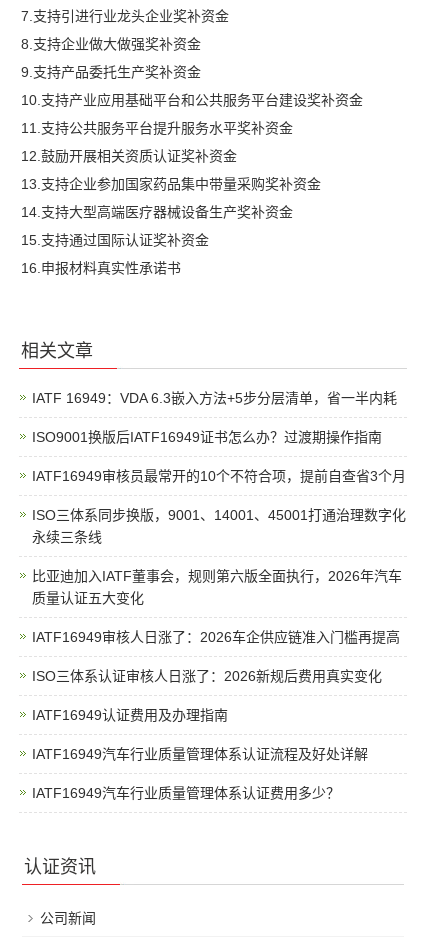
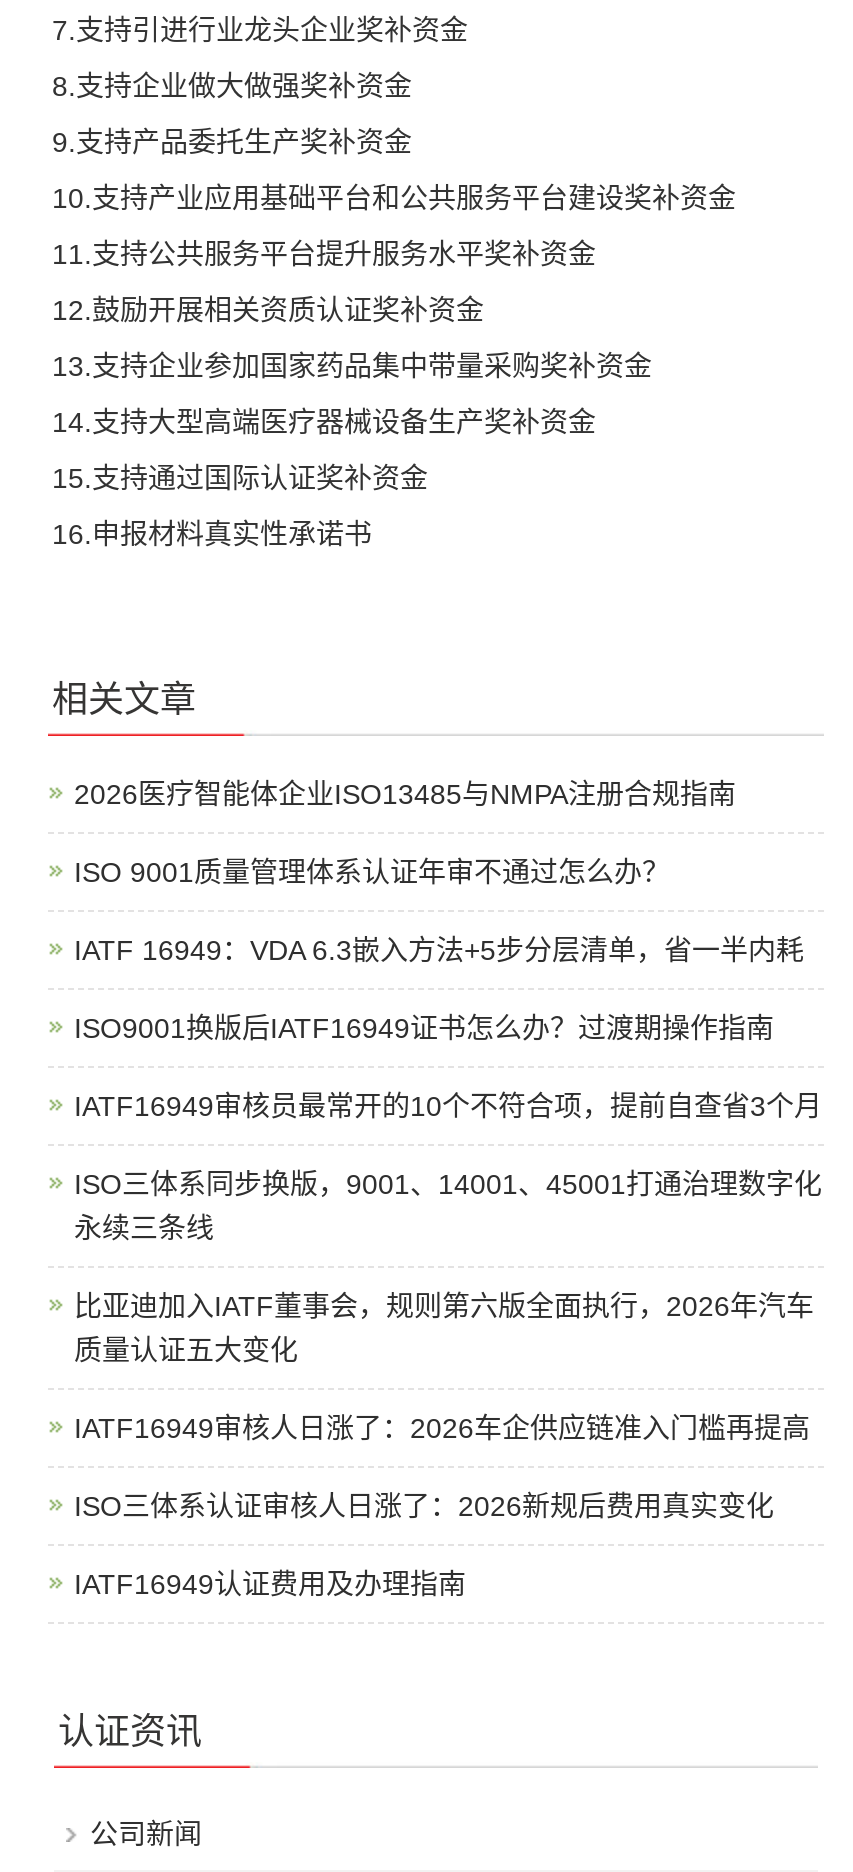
+ 2026医疗智能体企业ISO13485与NMPA注册合规指南
+ ISO 9001质量管理体系认证年审不通过怎么办？

moved down: IATF 16949：VDA 6.3嵌入方法+5步分层清单，省一半内耗 | ISO9001换版后IATF16949证书怎么办？过渡期操作指南 | IATF16949审核员最常开的10个不符合项，提前自查省3个月 | ... | ISO三体系认证审核人日涨了：2026新规后费用真实变化 | IATF16949认证费用及办理指南

- IATF16949汽车行业质量管理体系认证流程及好处详解
- IATF16949汽车行业质量管理体系认证费用多少？
